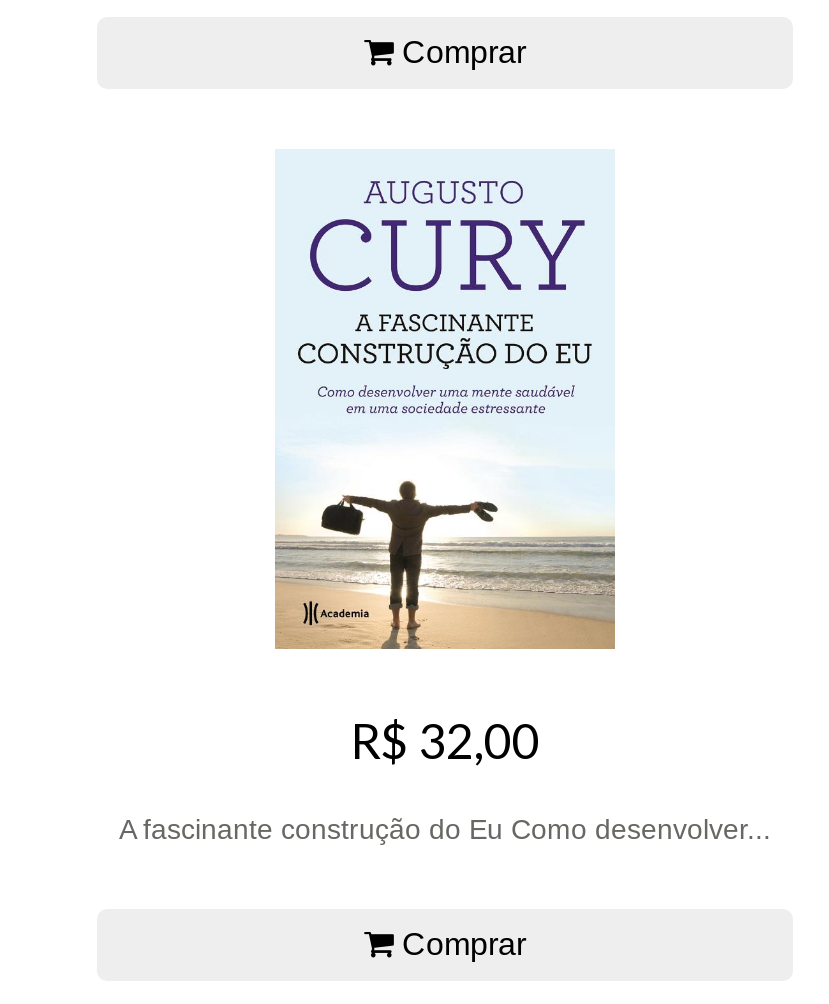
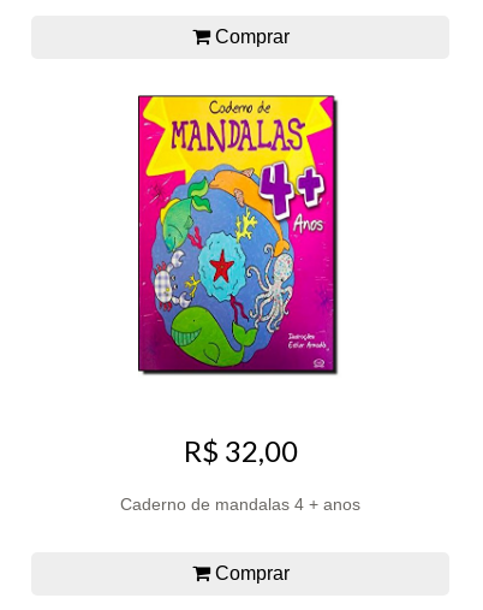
- [image]
+ [image]

- A fascinante construção do Eu Como desenvolver...
+ Caderno de mandalas 4 + anos
